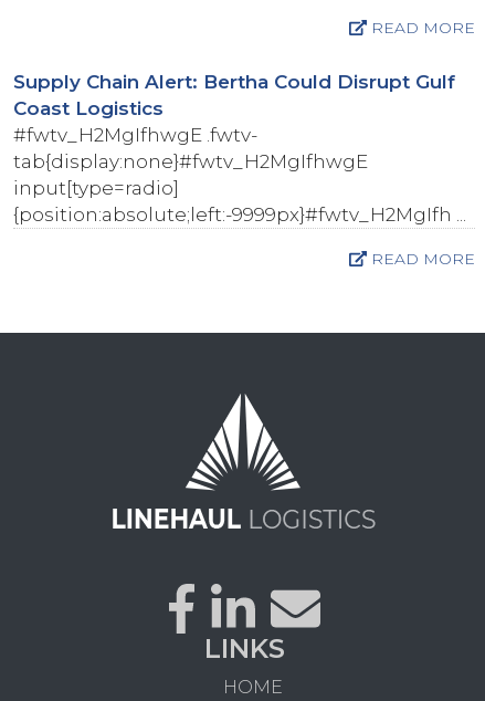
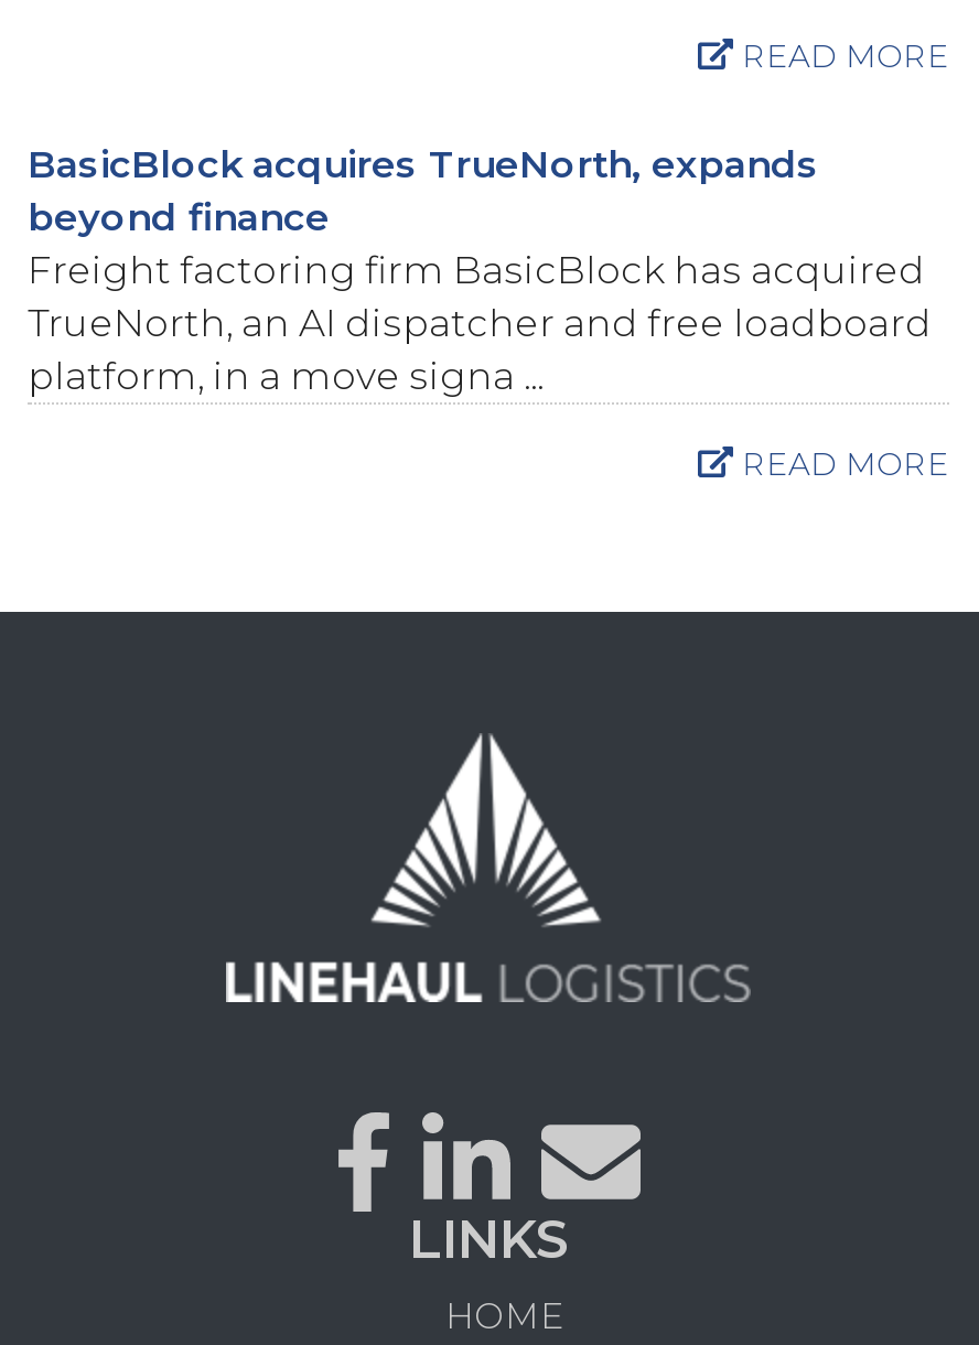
- Supply Chain Alert: Bertha Could Disrupt Gulf
- Coast Logistics
- #fwtv_H2MgIfhwgE .fwtv-
- tab{display:none}#fwtv_H2MgIfhwgE
- input[type=radio]
- {position:absolute;left:-9999px}#fwtv_H2MgIfh ...
+ BasicBlock acquires TrueNorth, expands
+ beyond finance
+ Freight factoring firm BasicBlock has acquired
+ TrueNorth, an AI dispatcher and free loadboard
+ platform, in a move signa ...
